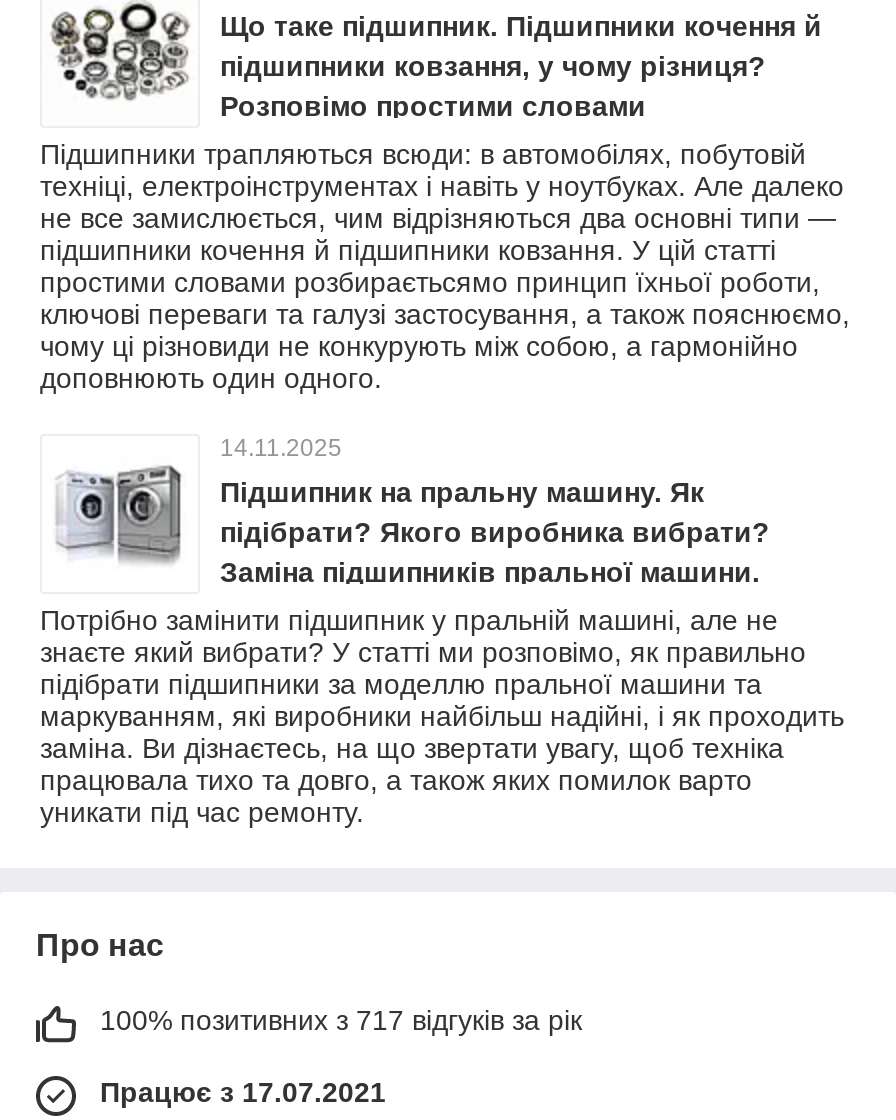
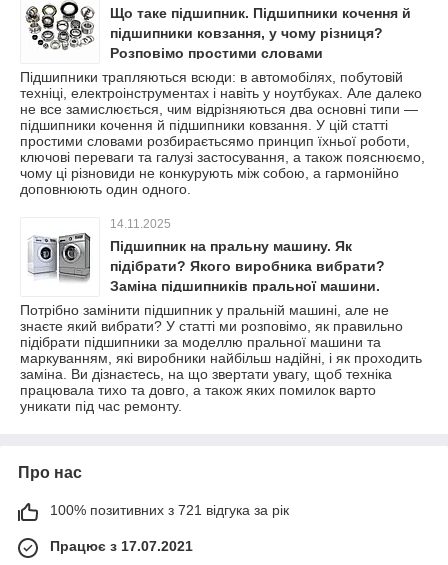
- 100% позитивних з 717 відгуків за рік
+ 100% позитивних з 721 відгука за рік
